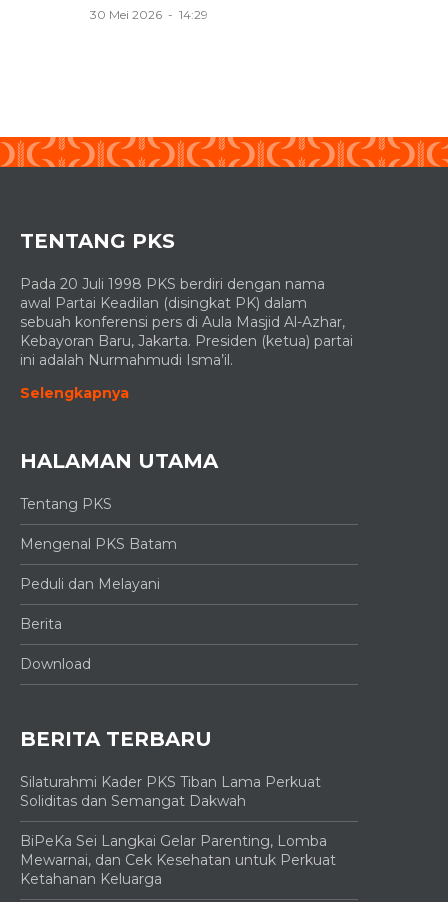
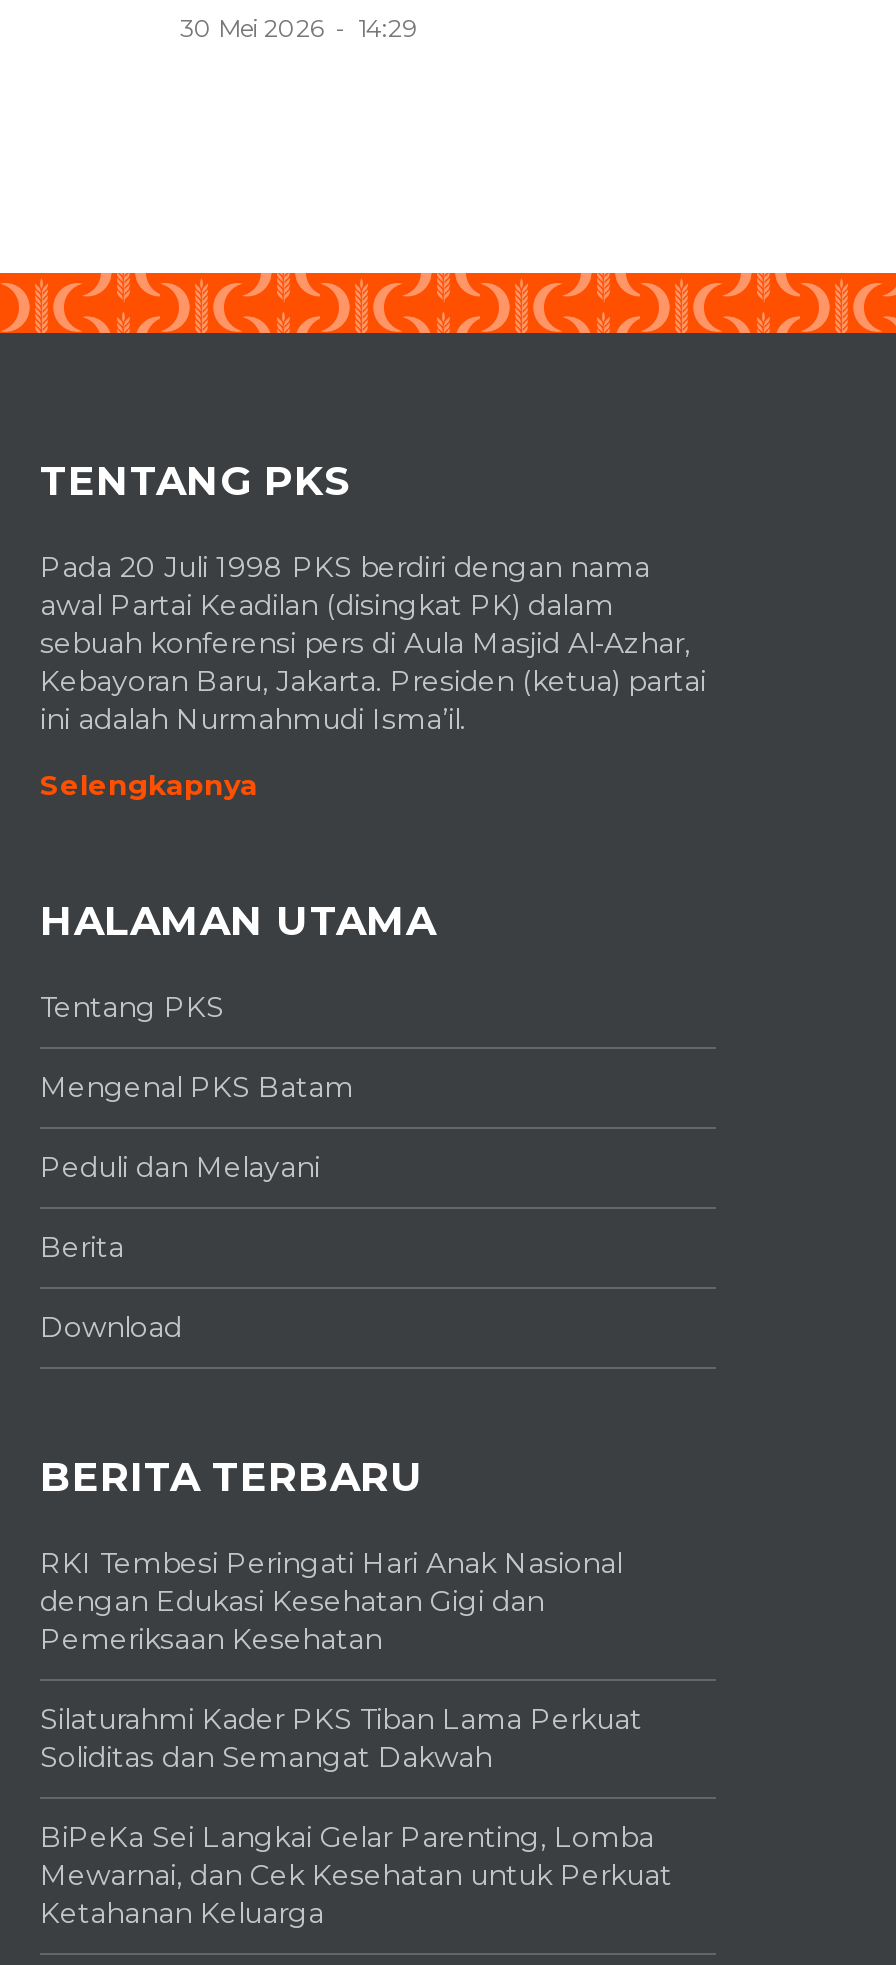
+ RKI Tembesi Peringati Hari Anak Nasional
+ dengan Edukasi Kesehatan Gigi dan
+ Pemeriksaan Kesehatan
